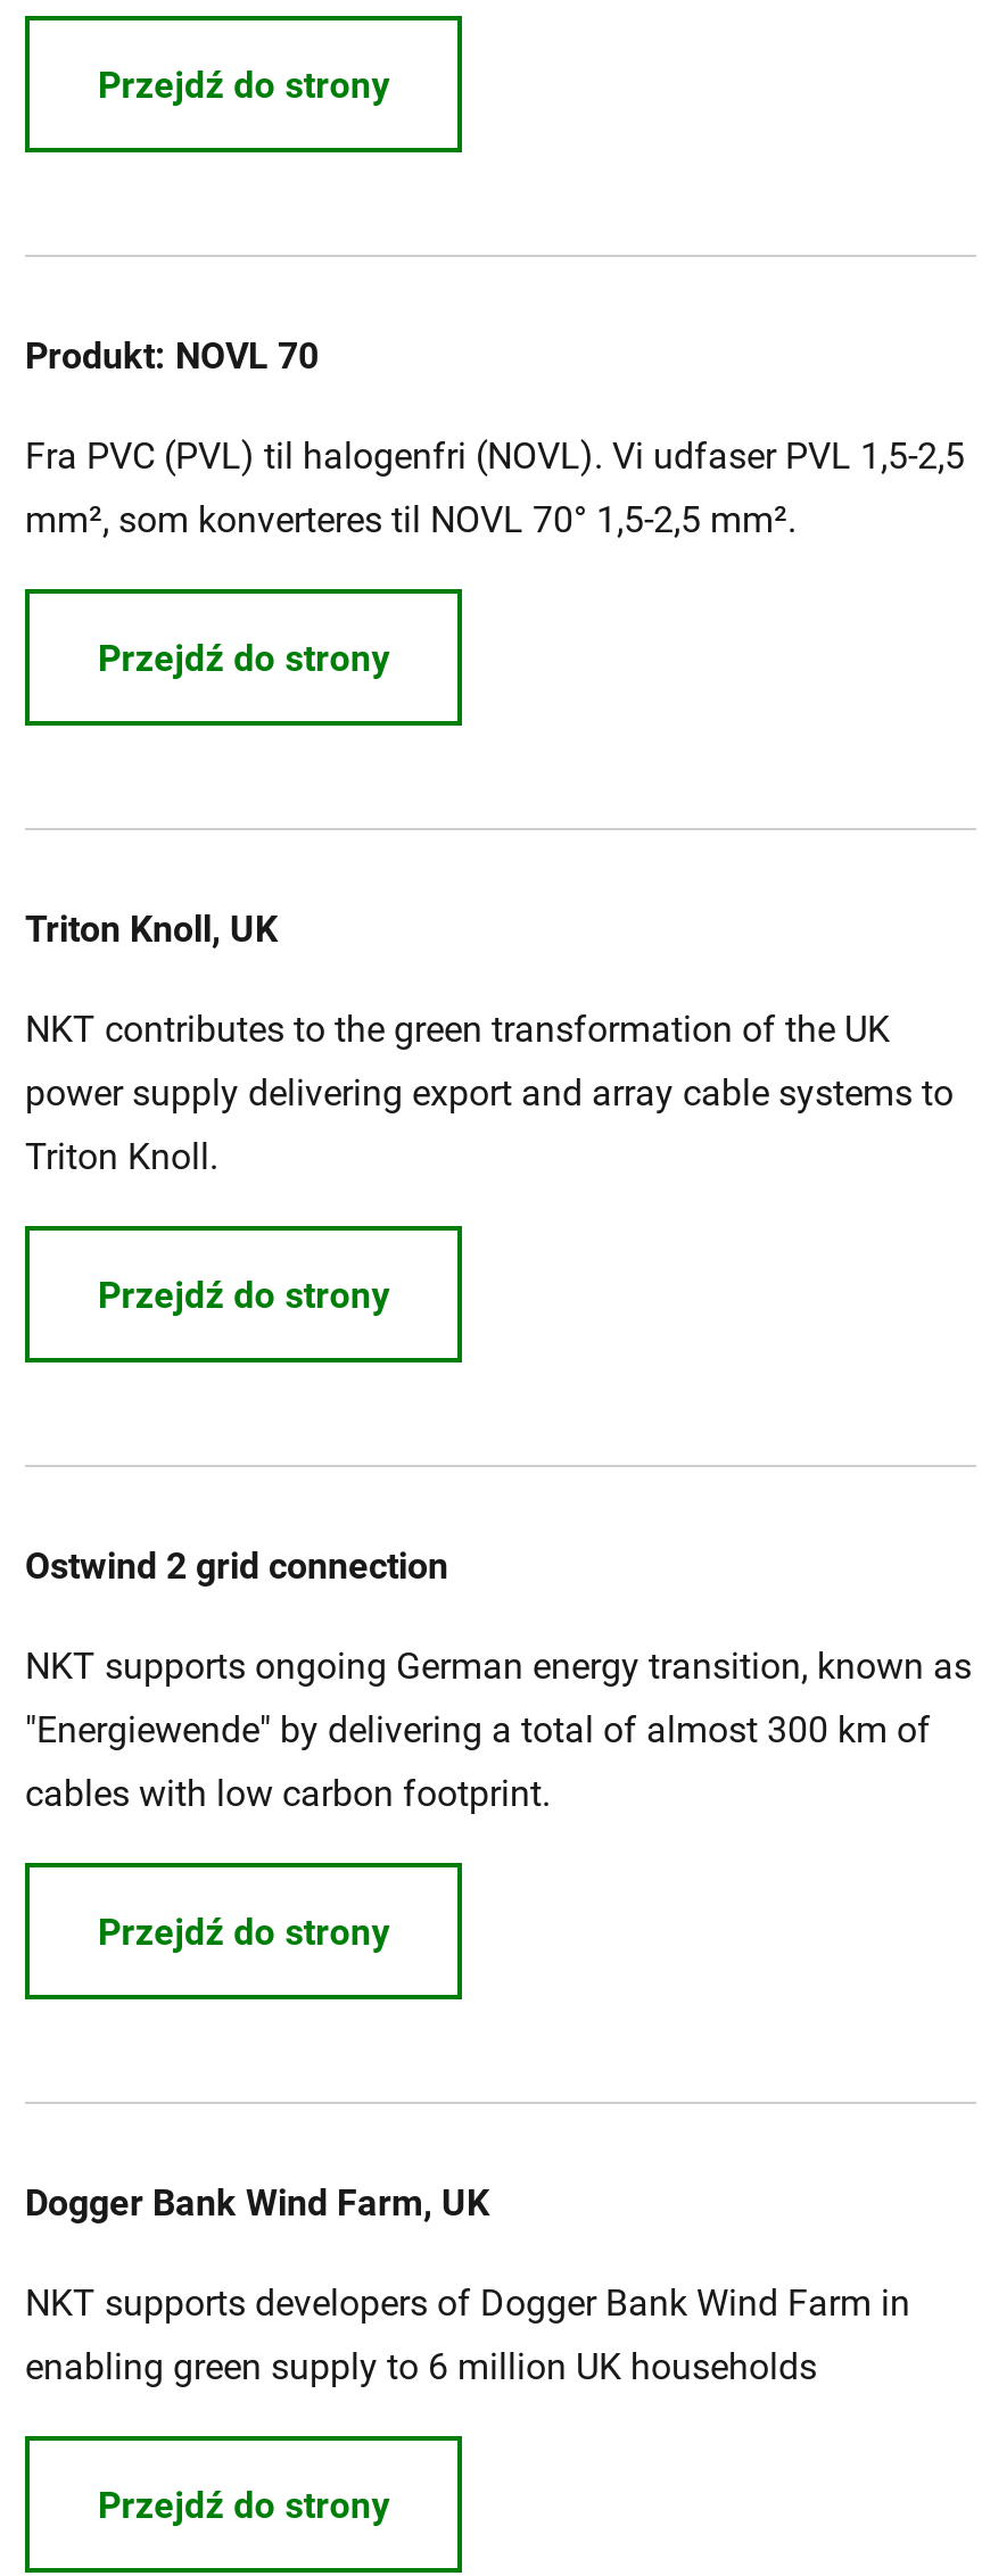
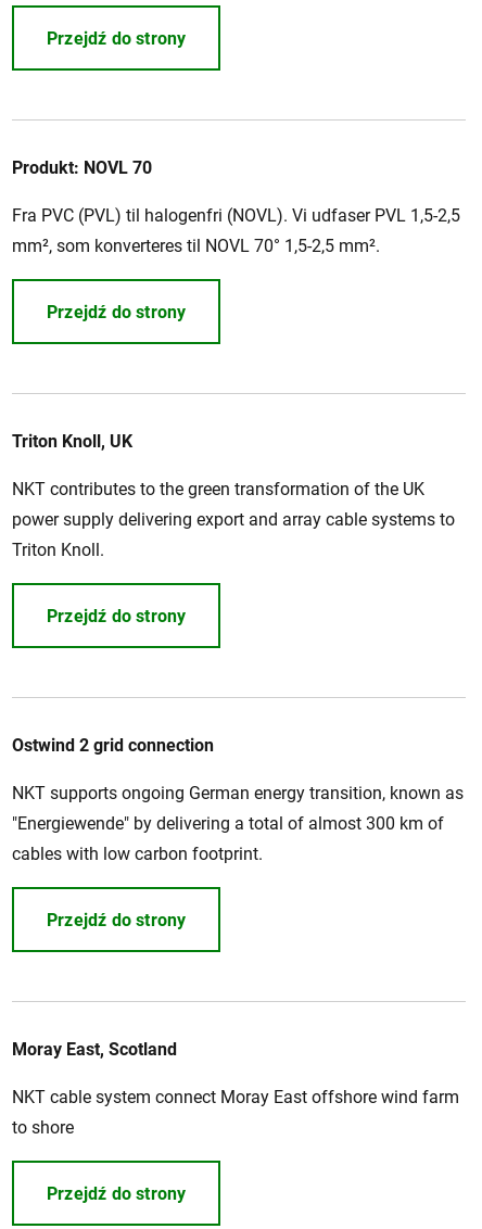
- Dogger Bank Wind Farm, UK
+ Moray East, Scotland

- NKT supports developers of Dogger Bank Wind Farm in
+ NKT cable system connect Moray East offshore wind farm

- enabling green supply to 6 million UK households
+ to shore
